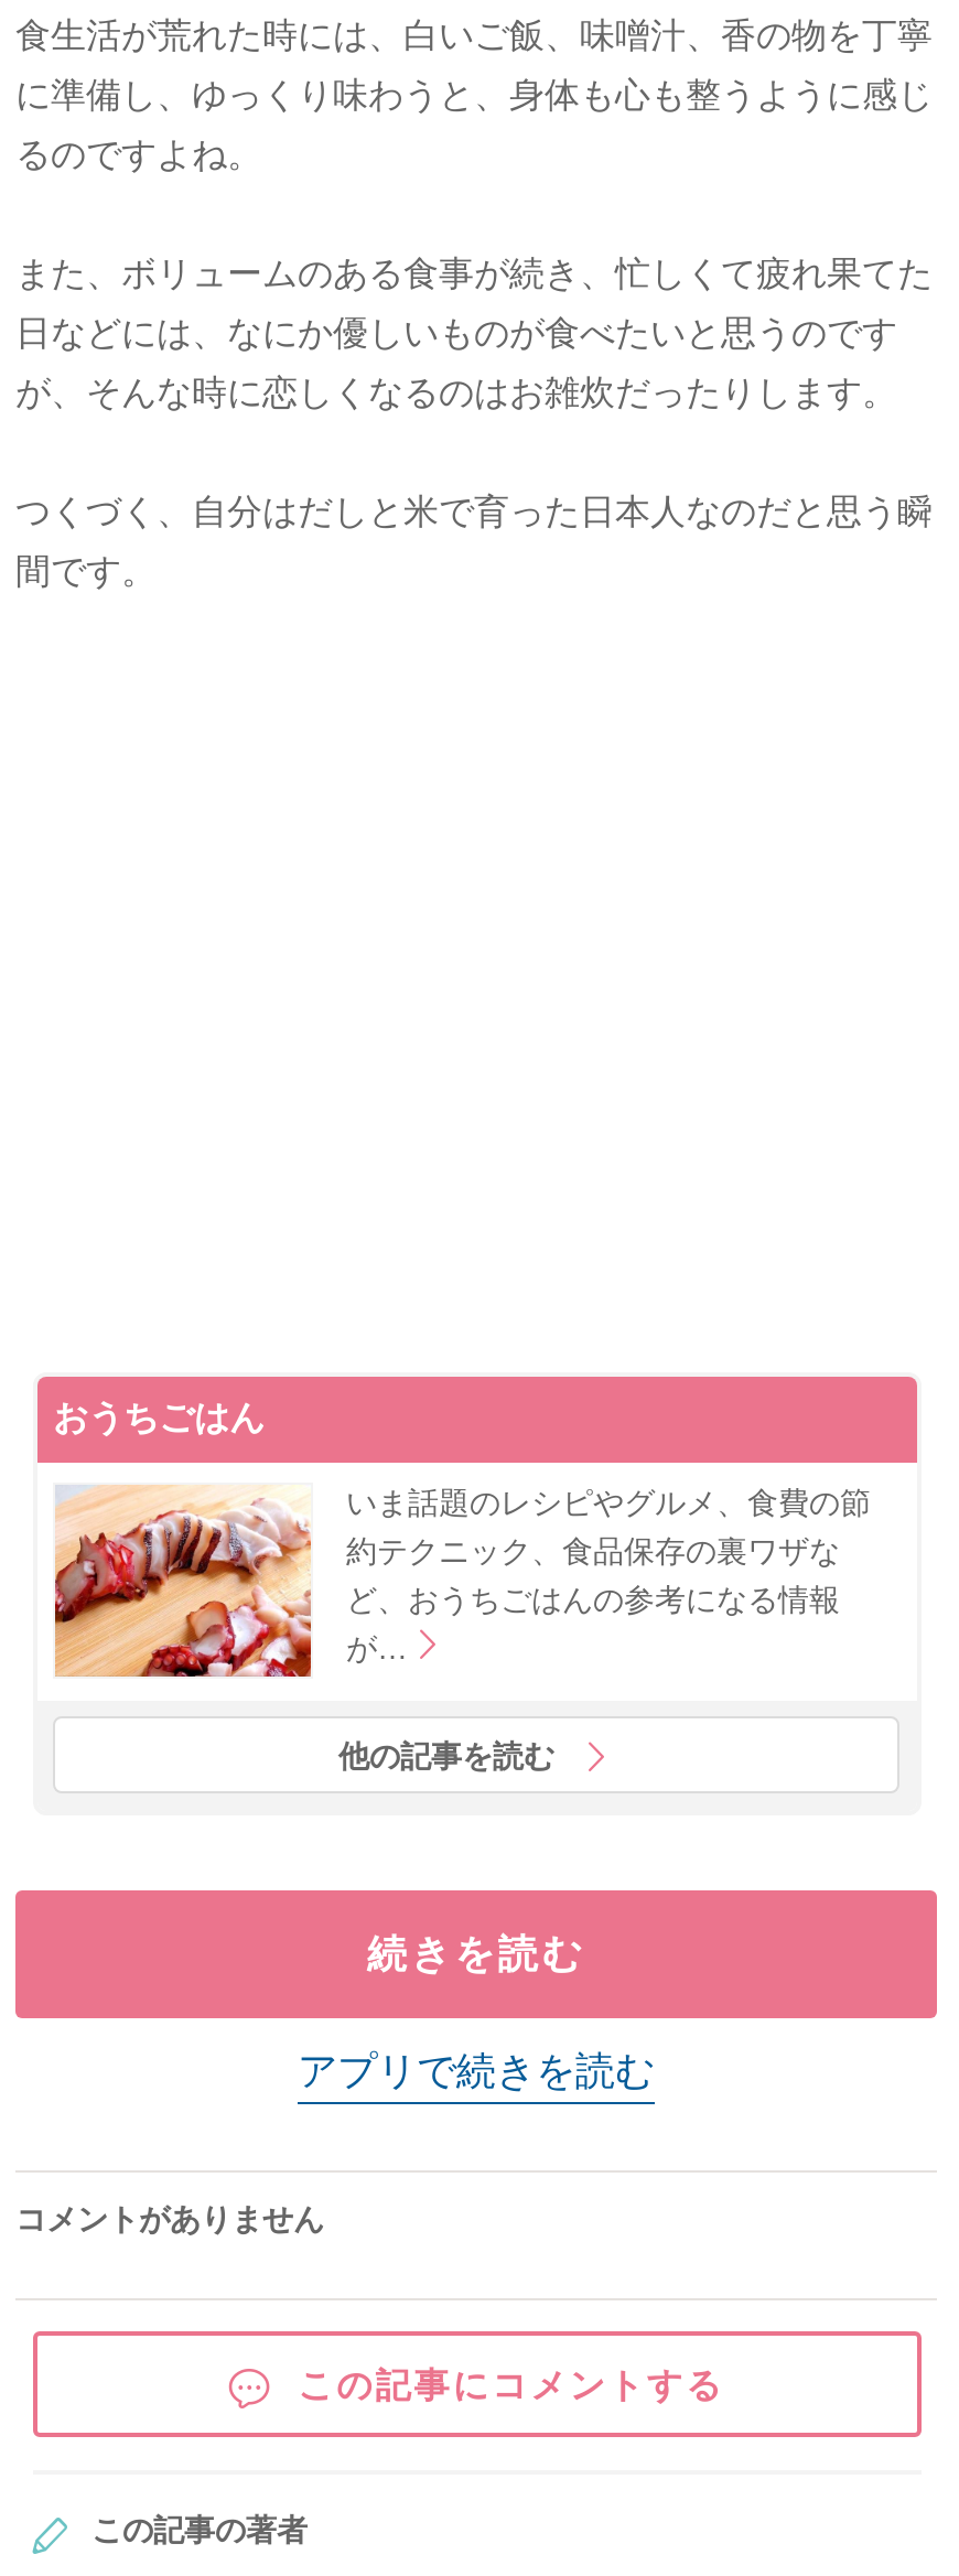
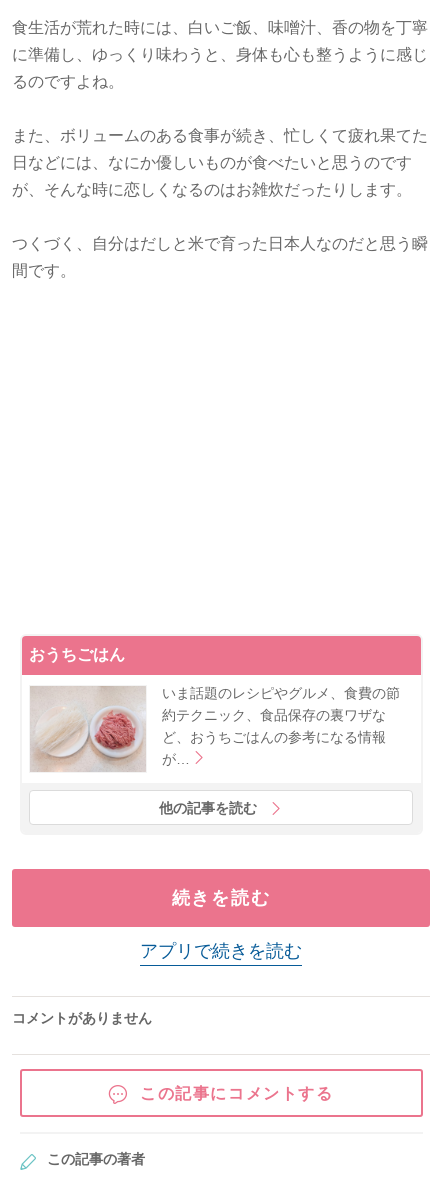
- [image]
+ [image]
